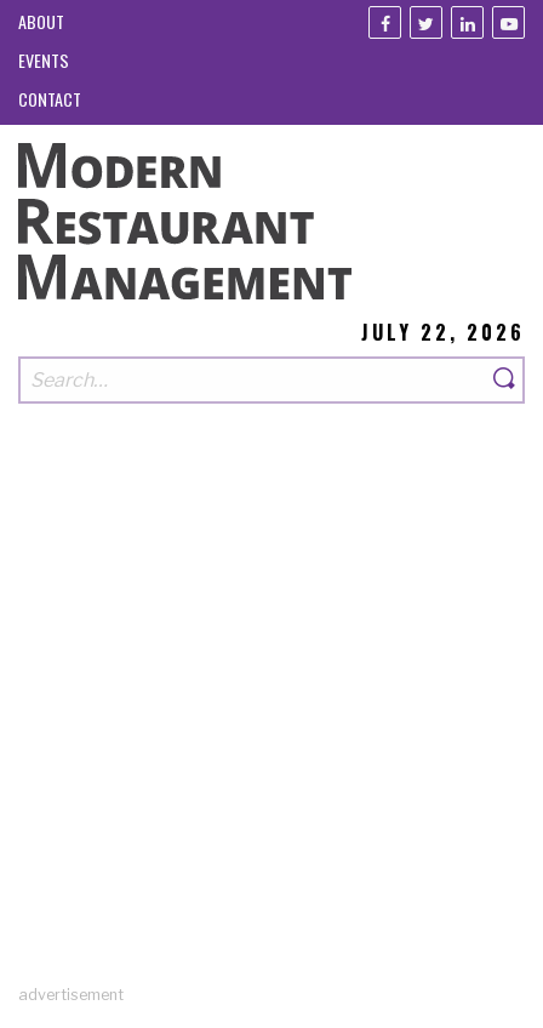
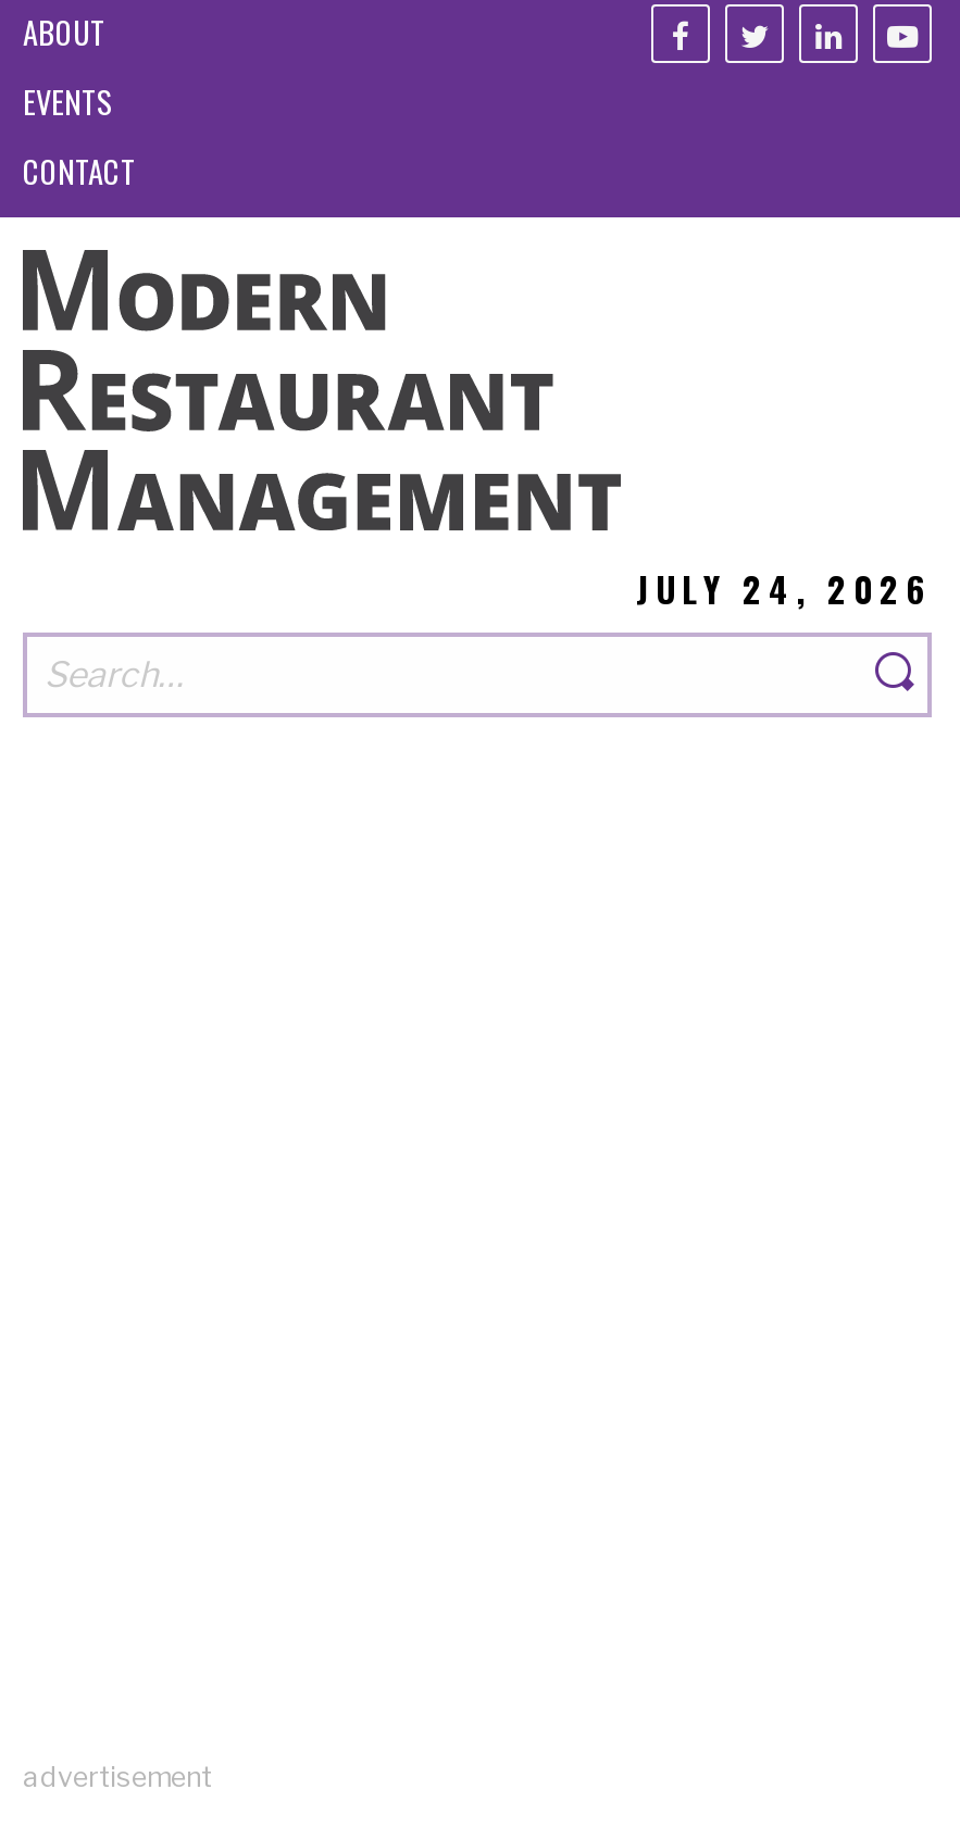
- JULY 22, 2026
+ JULY 24, 2026
